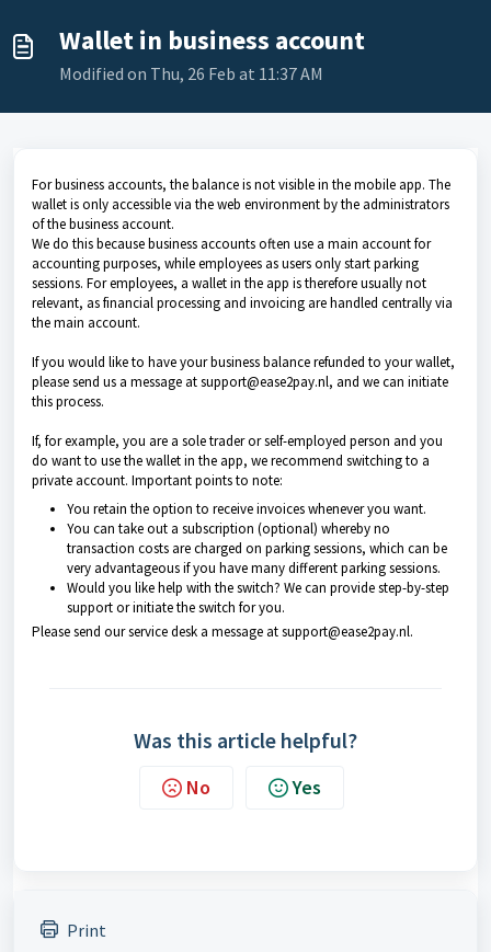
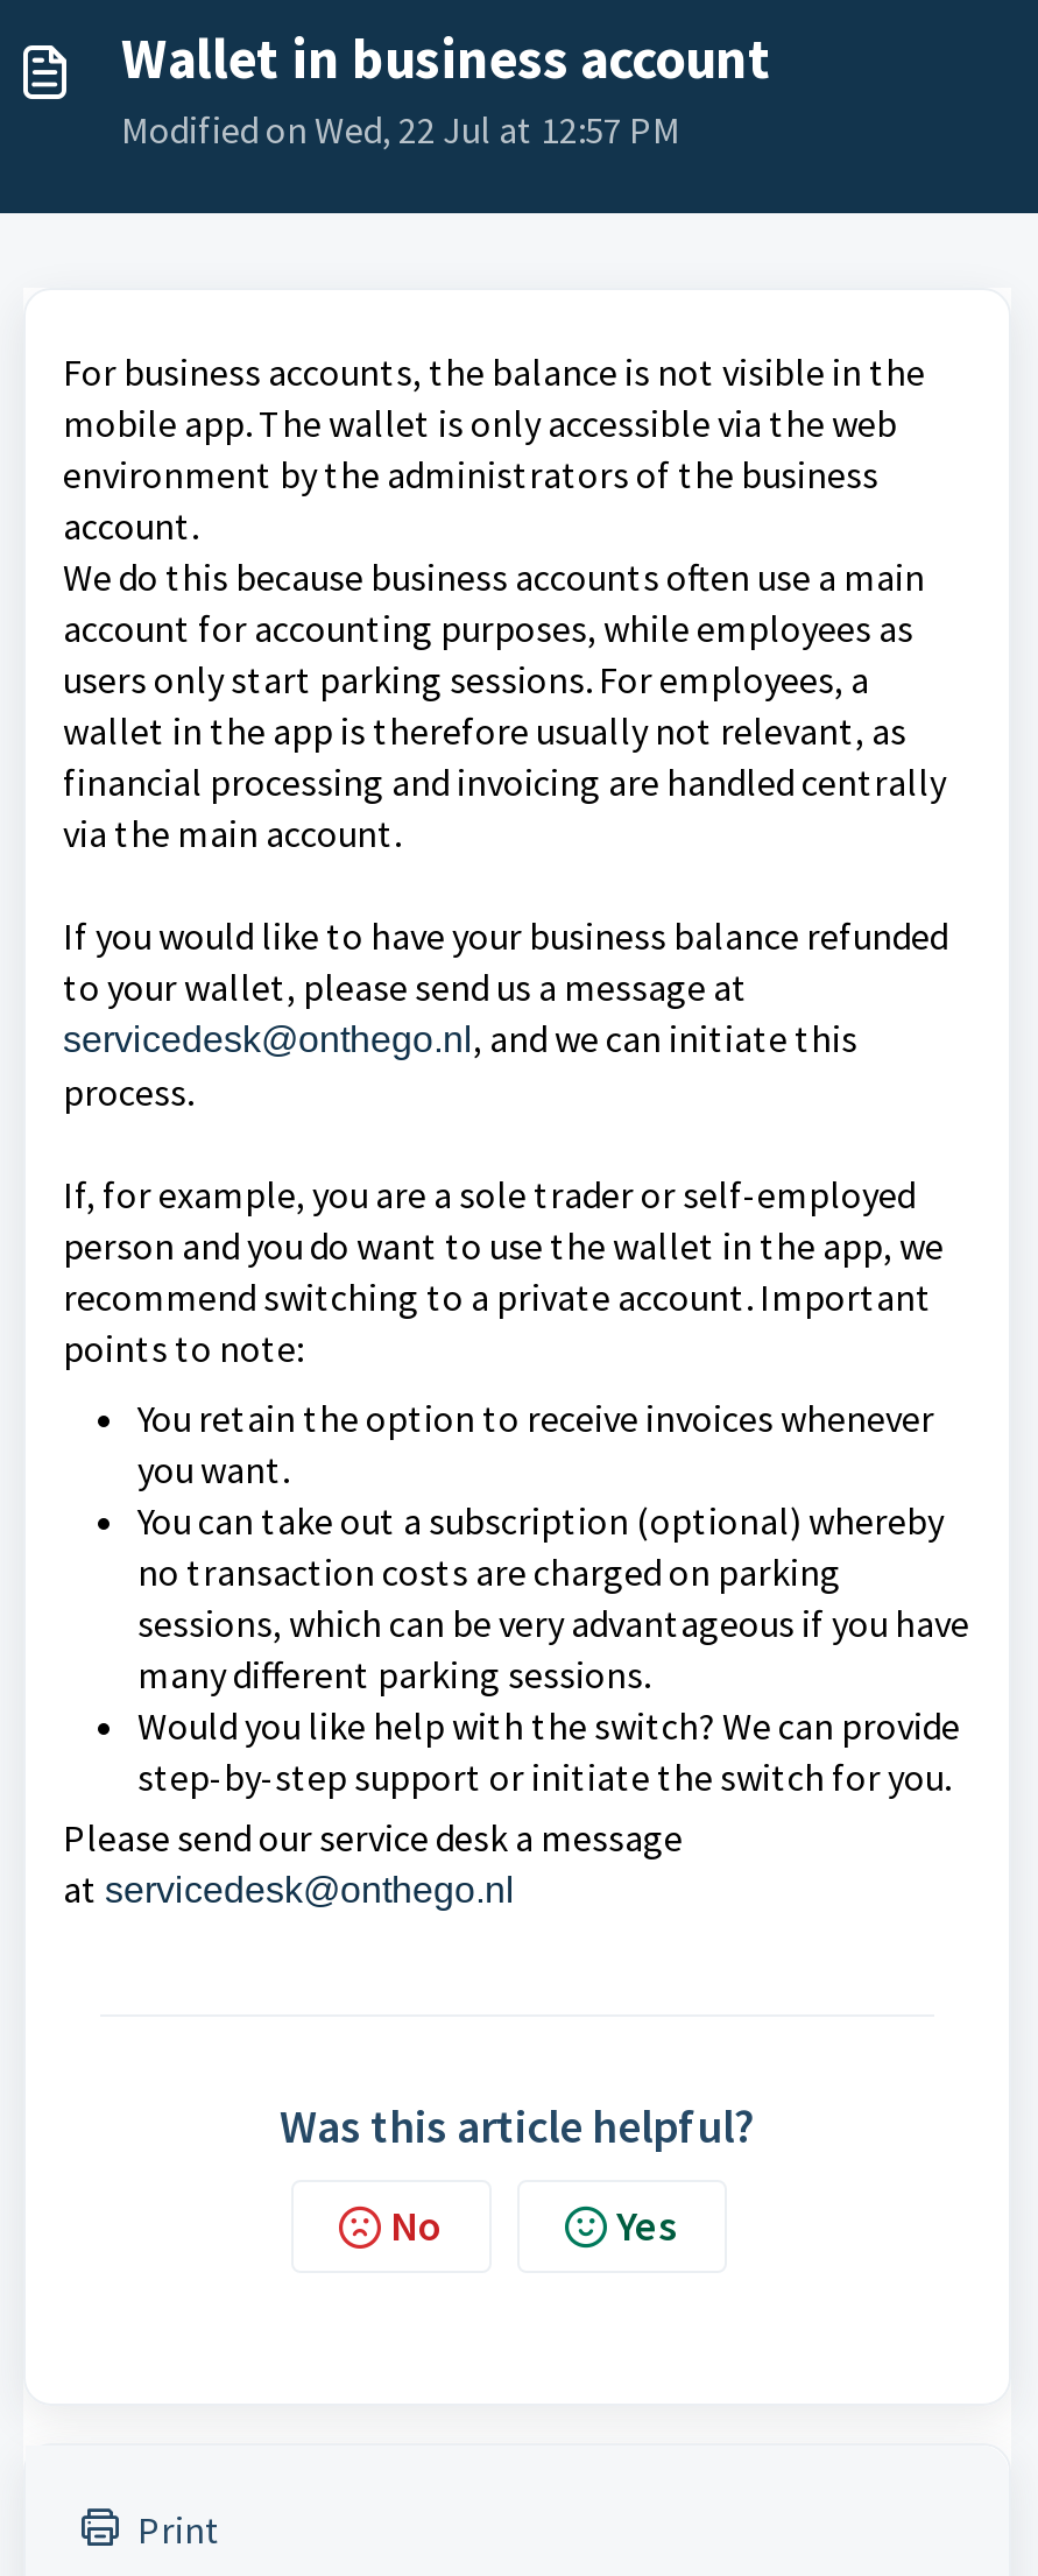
- Modified on Thu, 26 Feb at 11:37 AM
+ Modified on Wed, 22 Jul at 12:57 PM

- If you would like to have your business balance refunded to your wallet,
- please send us a message at support@ease2pay.nl, and we can initiate
- this process.
+ If you would like to have your business balance refunded
+ to your wallet, please send us a message at
+ servicedesk@onthego.nl, and we can initiate this
+ process.

- You retain the option to receive invoices whenever you want.
- You can take out a subscription (optional) whereby no
- transaction costs are charged on parking sessions, which can be
- very advantageous if you have many different parking sessions.
- Would you like help with the switch? We can provide step-by-step
- support or initiate the switch for you.
- Please send our service desk a message at support@ease2pay.nl.
+ You retain the option to receive invoices whenever
+ you want.
+ You can take out a subscription (optional) whereby
+ no transaction costs are charged on parking
+ sessions, which can be very advantageous if you have
+ many different parking sessions.
+ Would you like help with the switch? We can provide
+ step-by-step support or initiate the switch for you.
+ Please send our service desk a message
+ at servicedesk@onthego.nl
